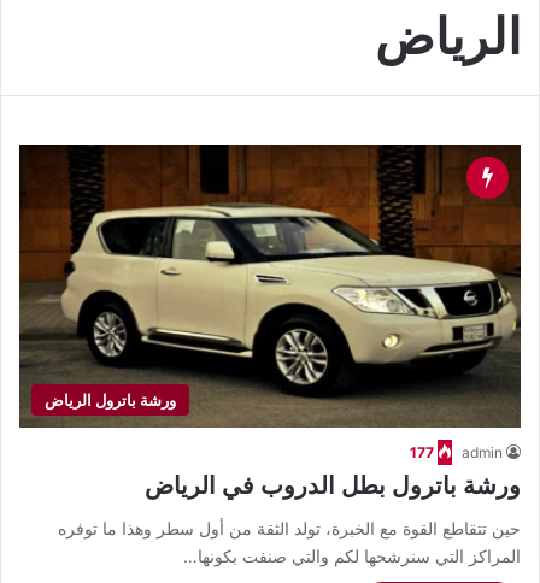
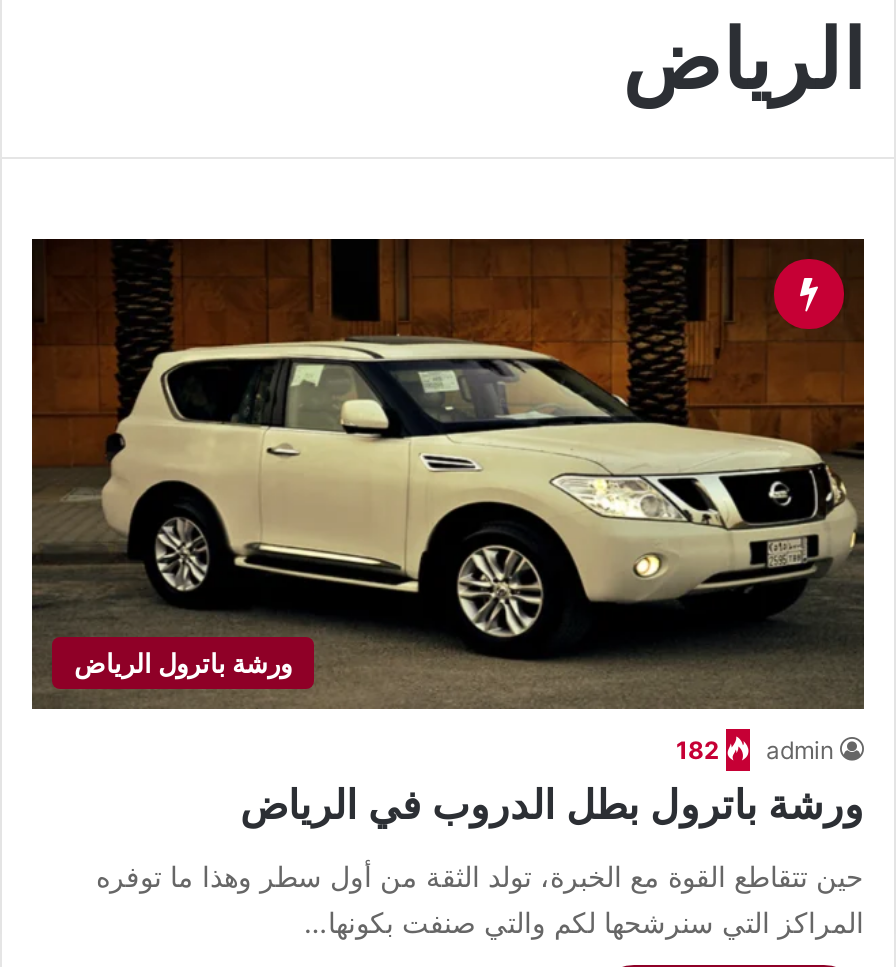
- 177 admin
+ 182 admin
